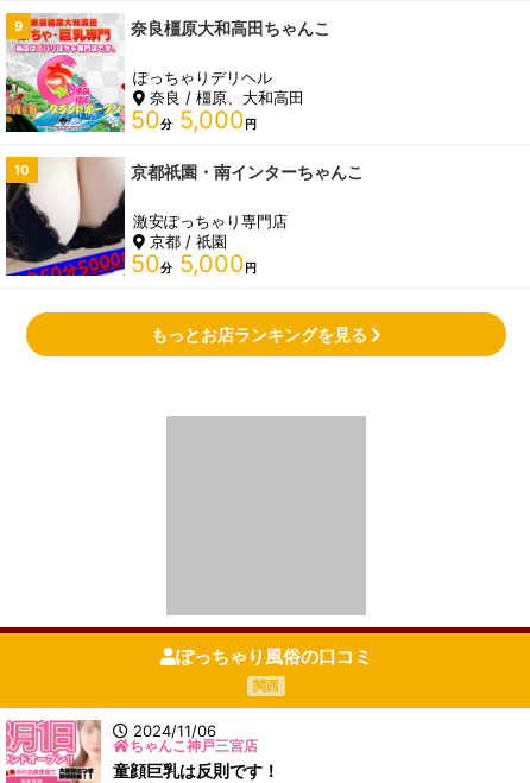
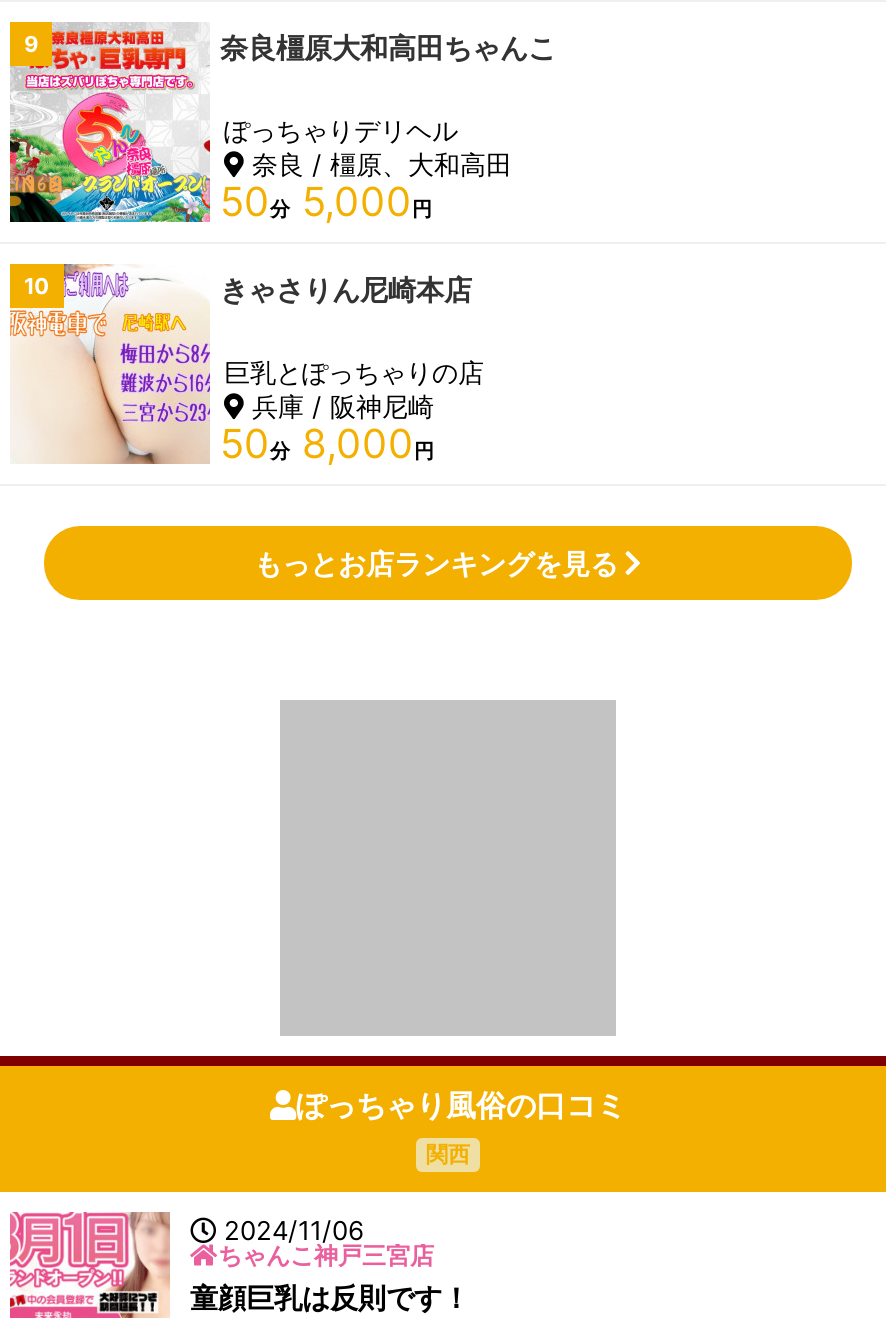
- [image]
- 京都祇園・南インターちゃんこ
+ [image]
+ きゃさりん尼崎本店

- 激安ぽっちゃり専門店
- 京都 / 祇園
- 50分5,000円
+ 巨乳とぽっちゃりの店
+ 兵庫 / 阪神尼崎
+ 50分8,000円
